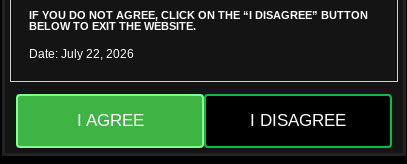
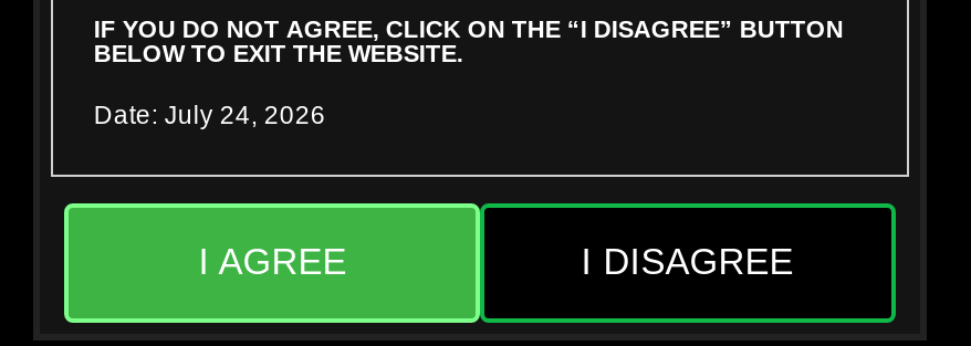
- Date: July 22, 2026
+ Date: July 24, 2026
